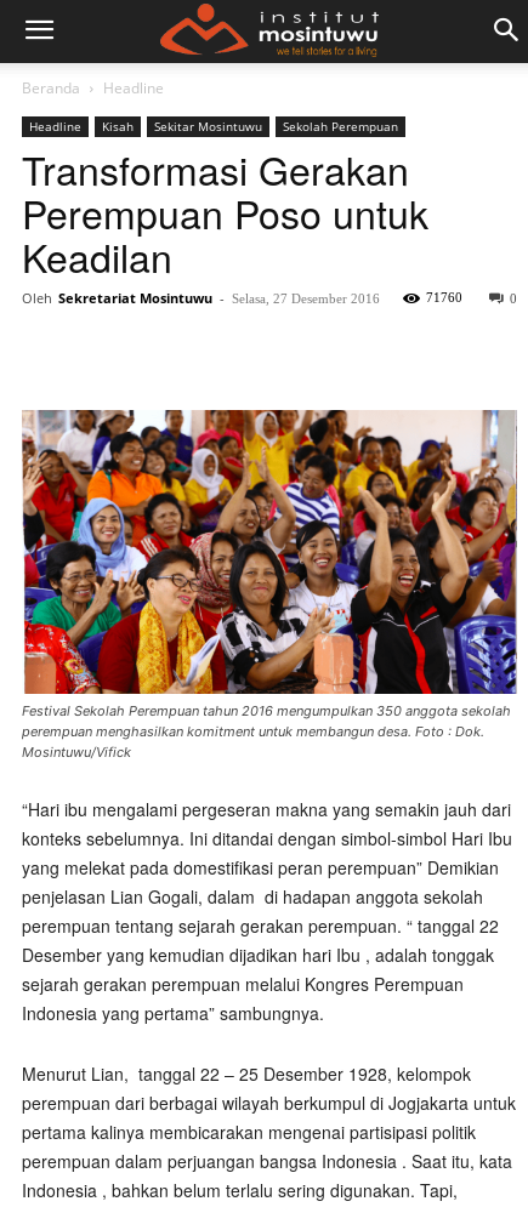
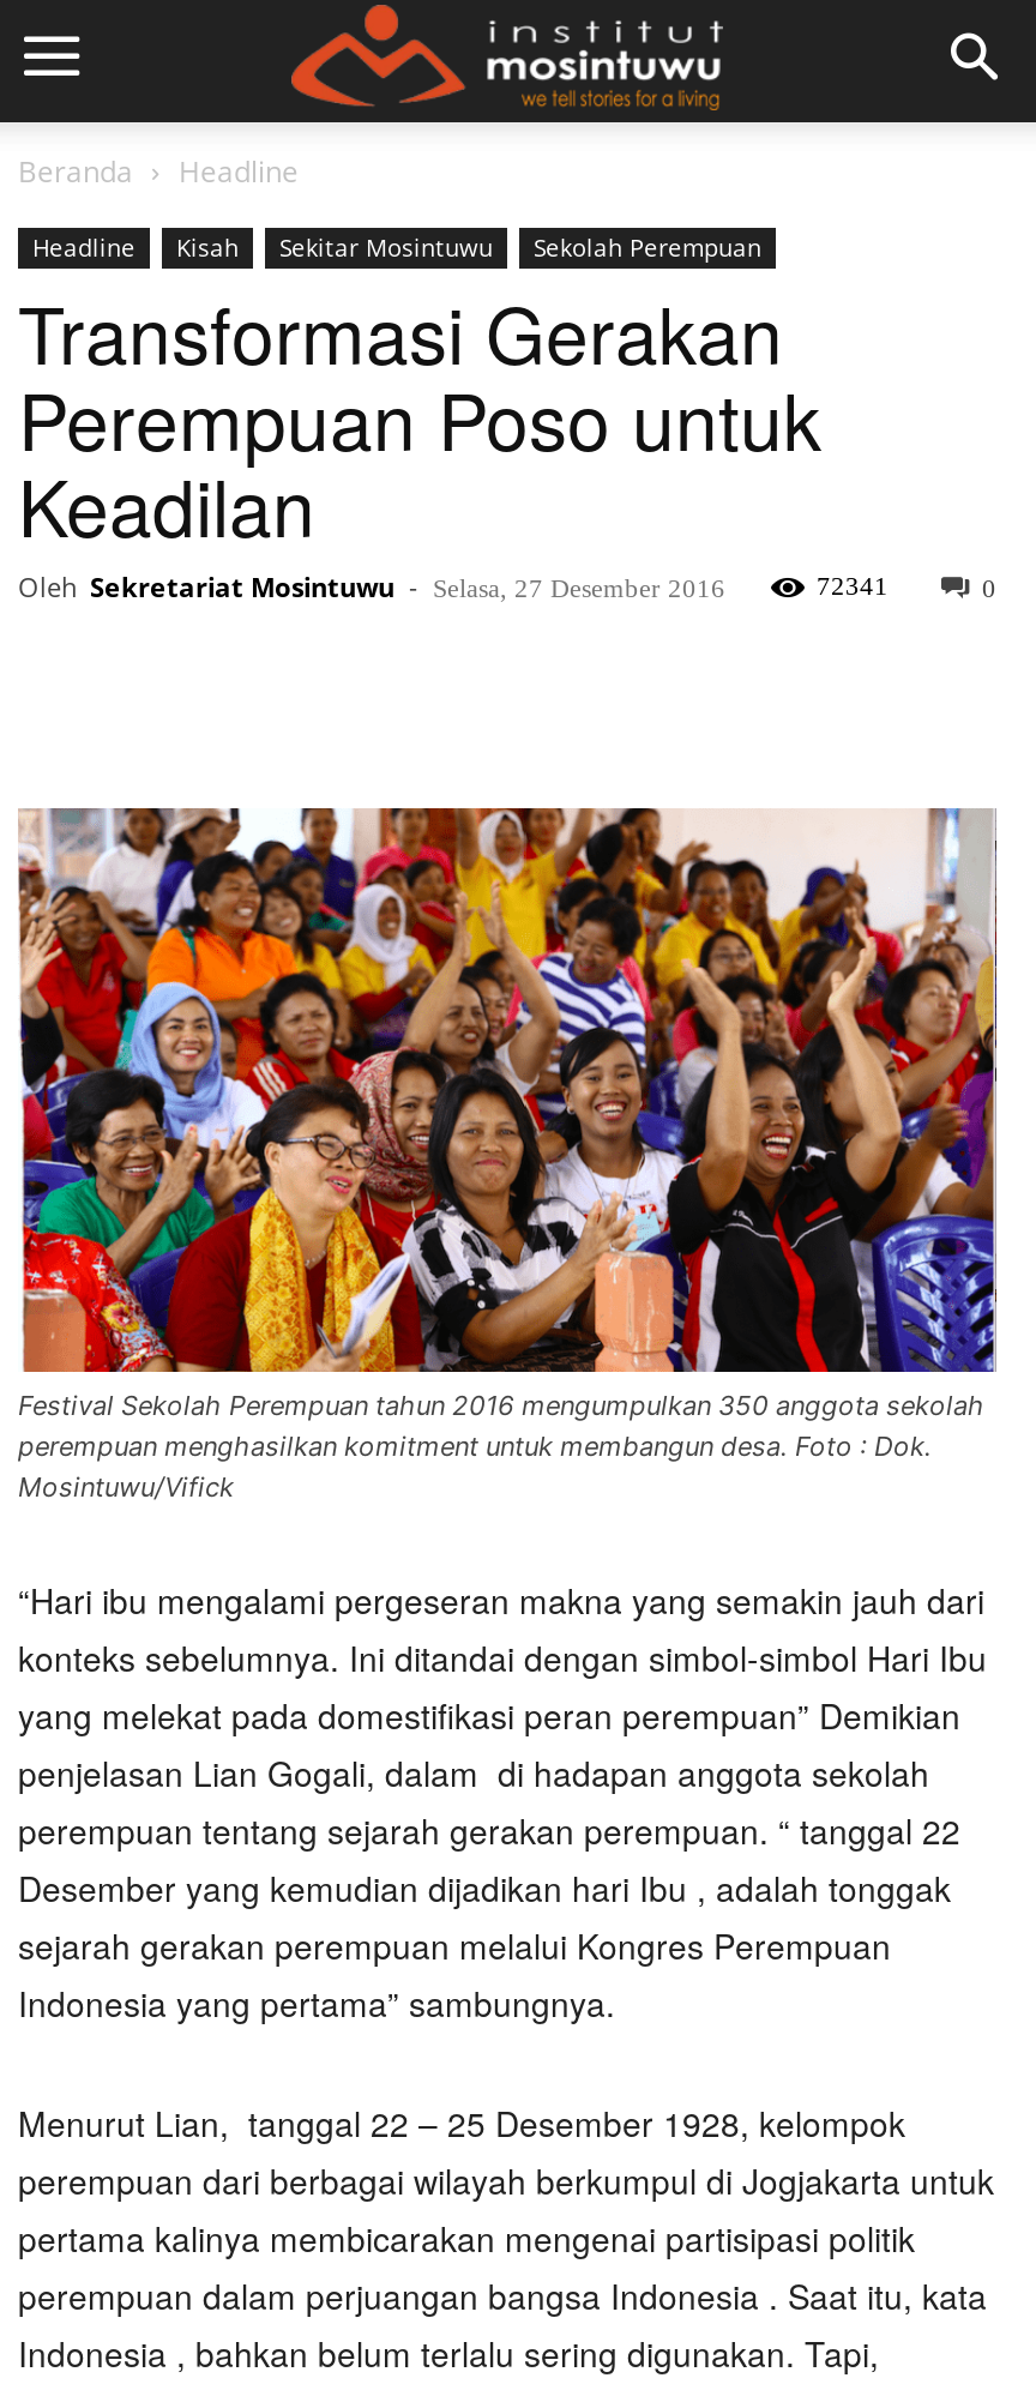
- 71760
+ 72341
